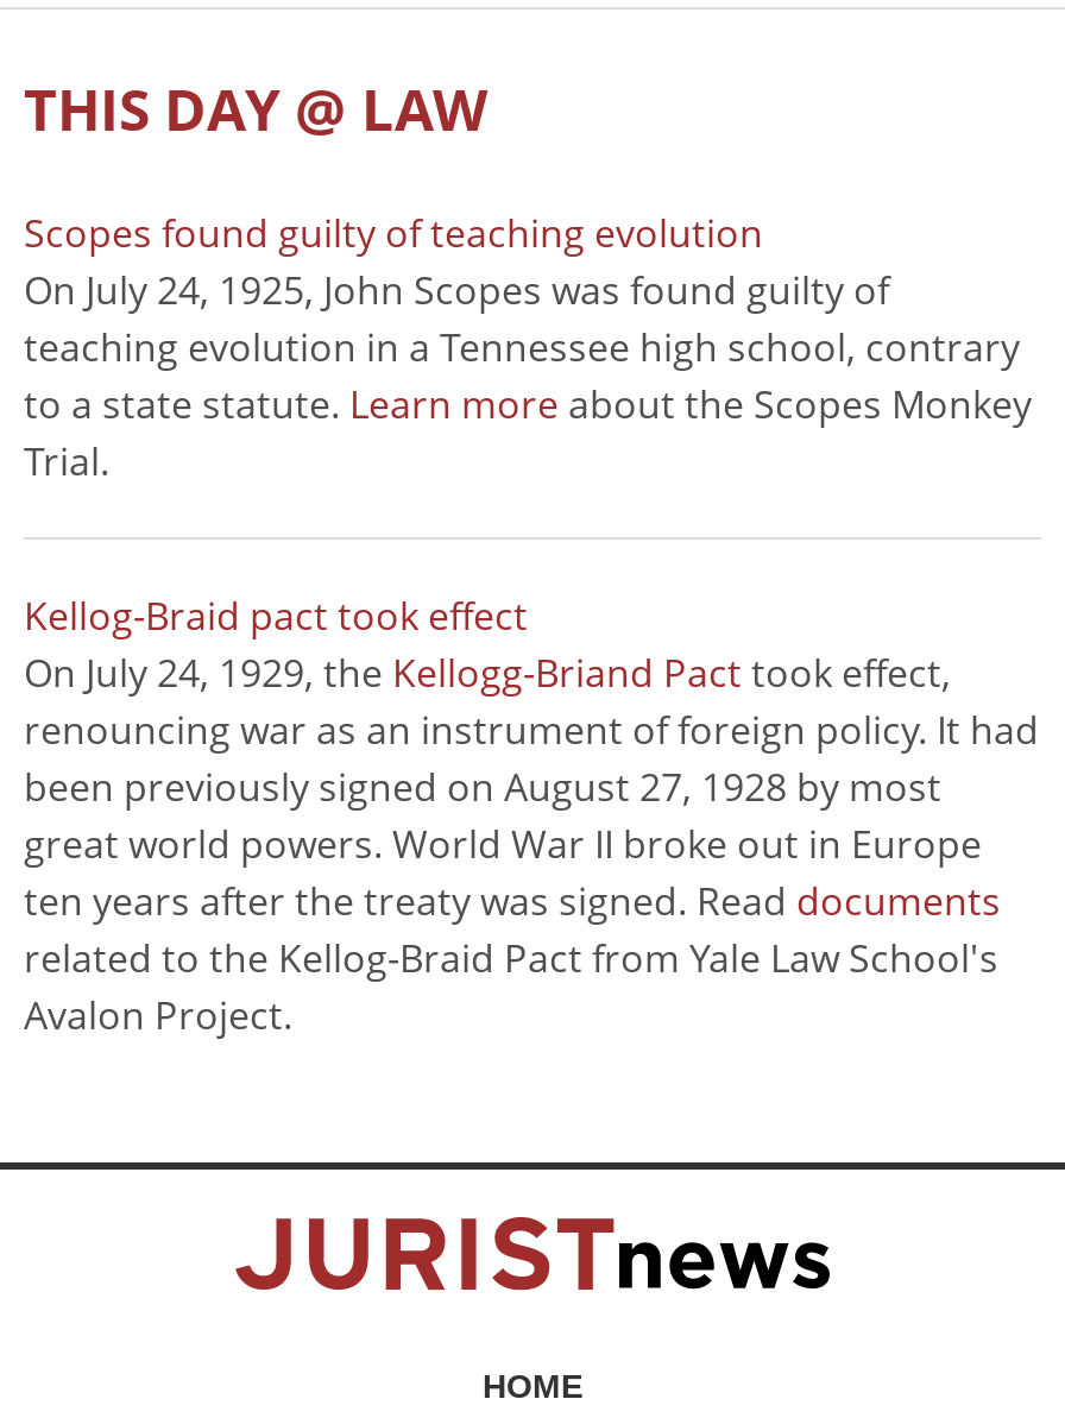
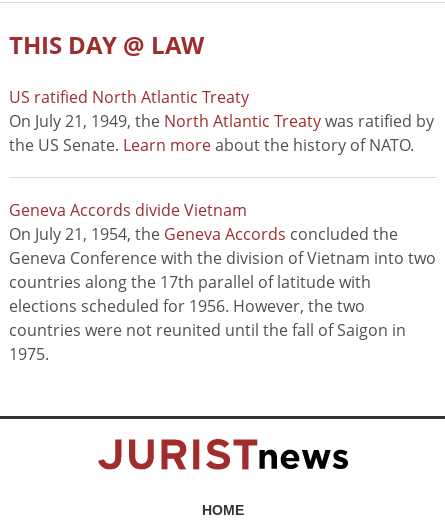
- Scopes found guilty of teaching evolution
- On July 24, 1925, John Scopes was found guilty of
- teaching evolution in a Tennessee high school, contrary
- to a state statute. Learn more about the Scopes Monkey
- Trial.
+ US ratified North Atlantic Treaty
+ On July 21, 1949, the North Atlantic Treaty was ratified by
+ the US Senate. Learn more about the history of NATO.

- Kellog-Braid pact took effect
- On July 24, 1929, the Kellogg-Briand Pact took effect,
- renouncing war as an instrument of foreign policy. It had
- been previously signed on August 27, 1928 by most
- great world powers. World War II broke out in Europe
- ten years after the treaty was signed. Read documents
- related to the Kellog-Braid Pact from Yale Law School's
- Avalon Project.
+ Geneva Accords divide Vietnam
+ On July 21, 1954, the Geneva Accords concluded the
+ Geneva Conference with the division of Vietnam into two
+ countries along the 17th parallel of latitude with
+ elections scheduled for 1956. However, the two
+ countries were not reunited until the fall of Saigon in
+ 1975.
